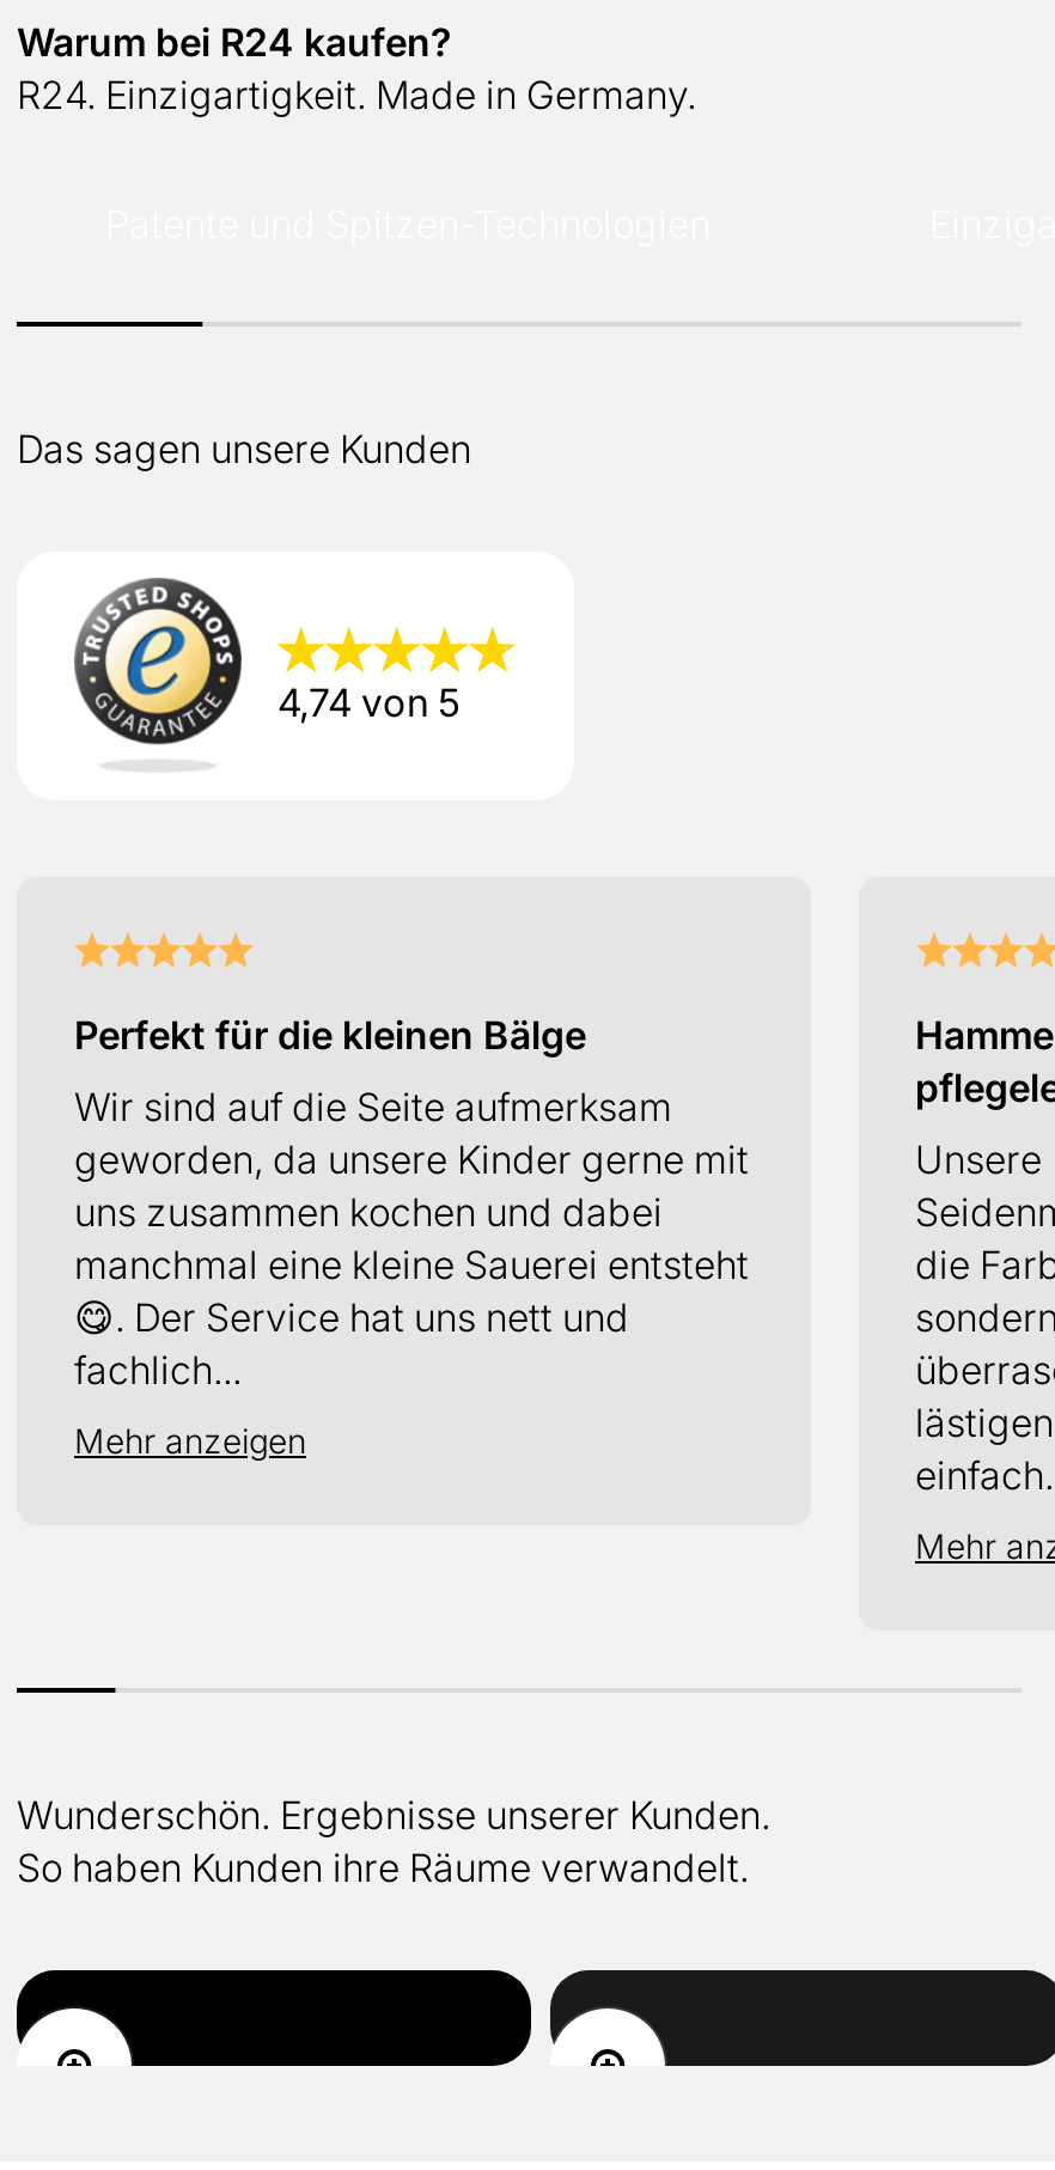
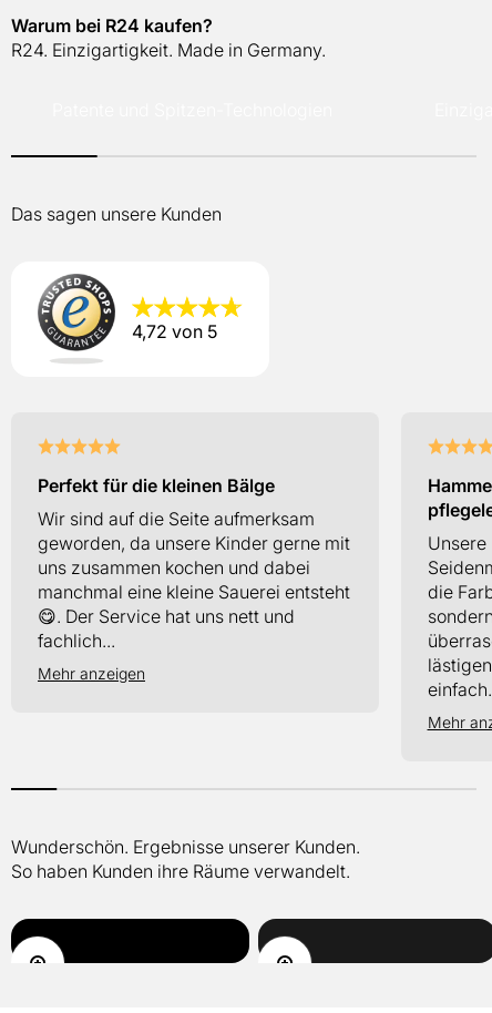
- 4,74 von 5
+ 4,72 von 5
